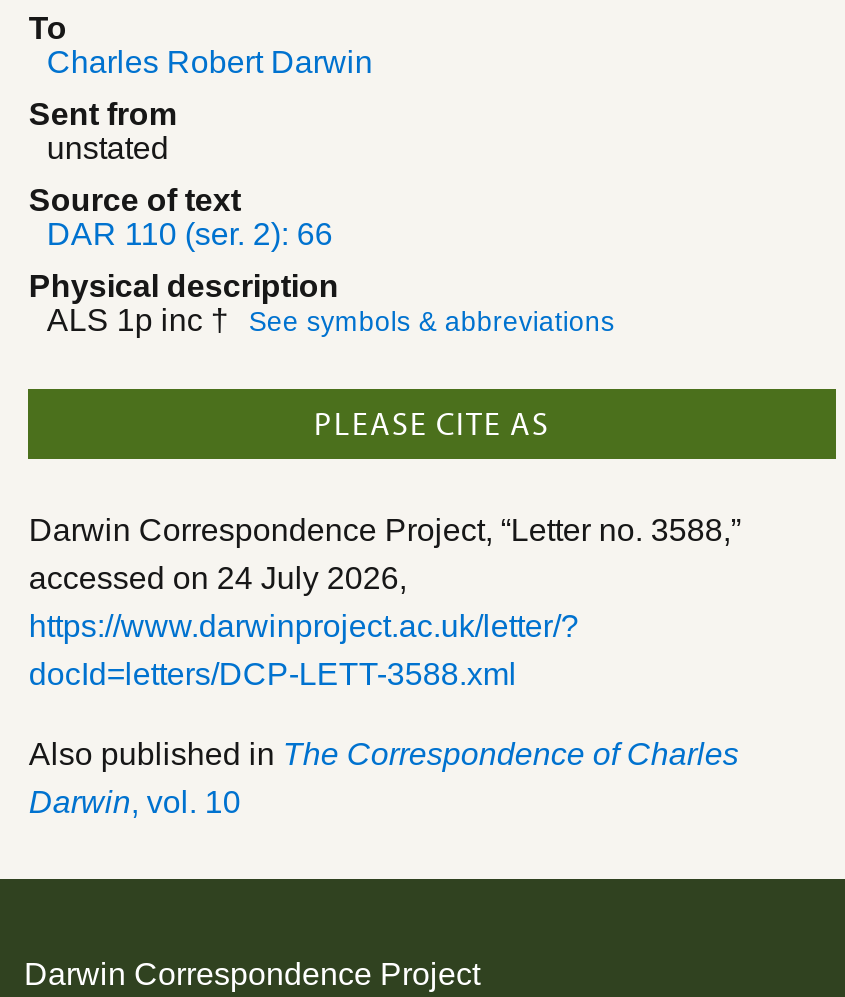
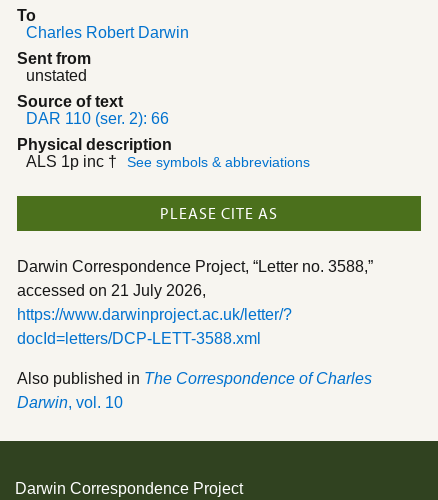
- accessed on 24 July 2026,
+ accessed on 21 July 2026,
